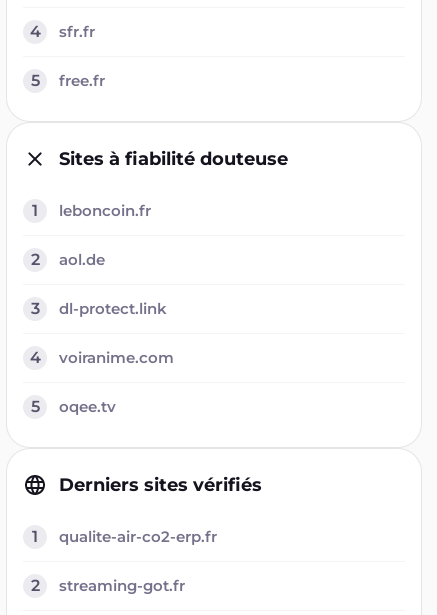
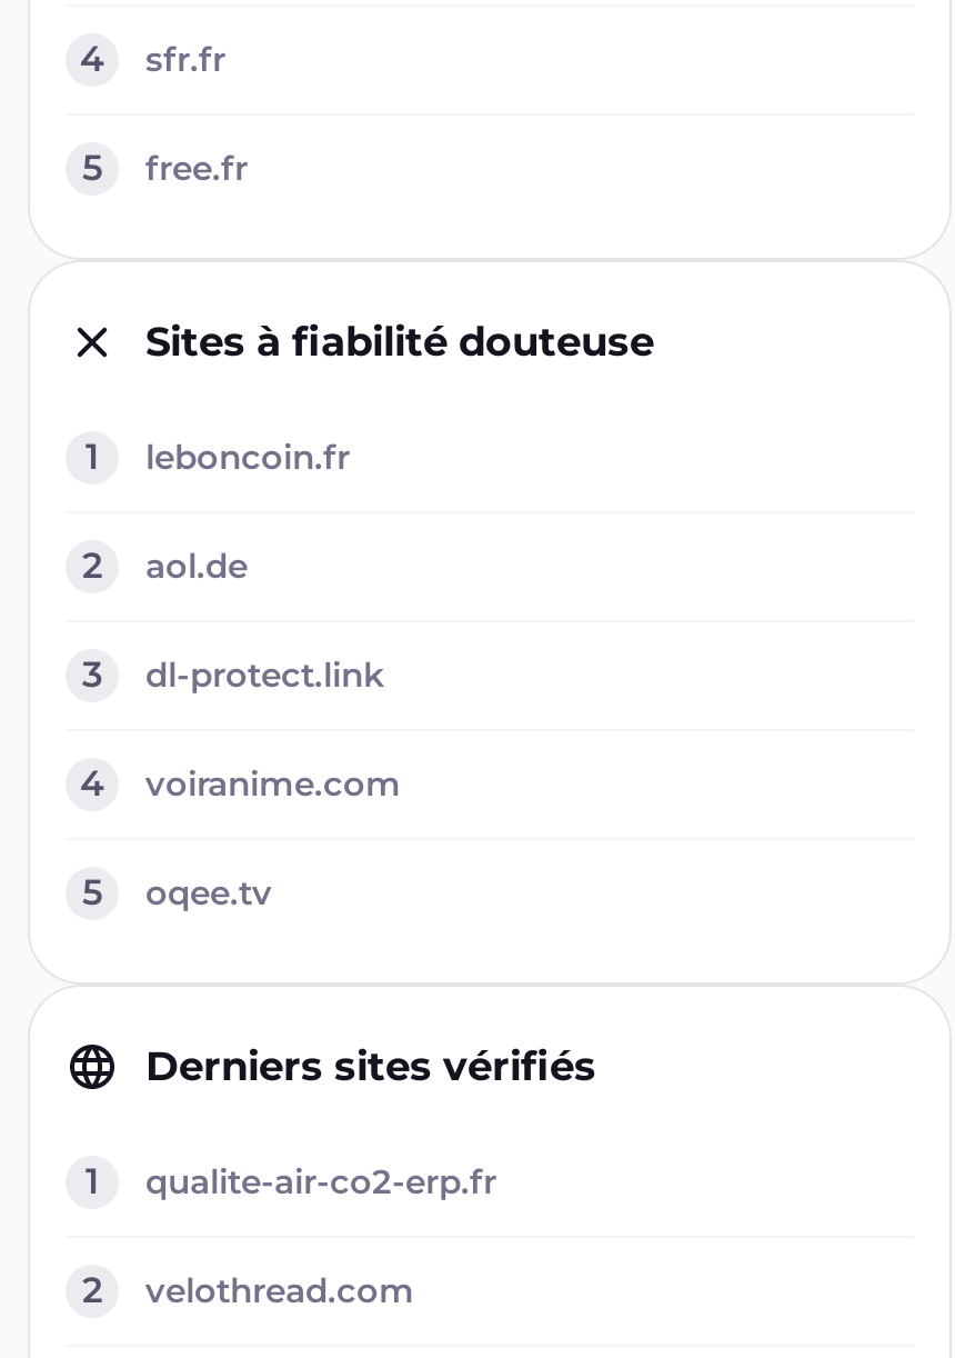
- streaming-got.fr
+ velothread.com
